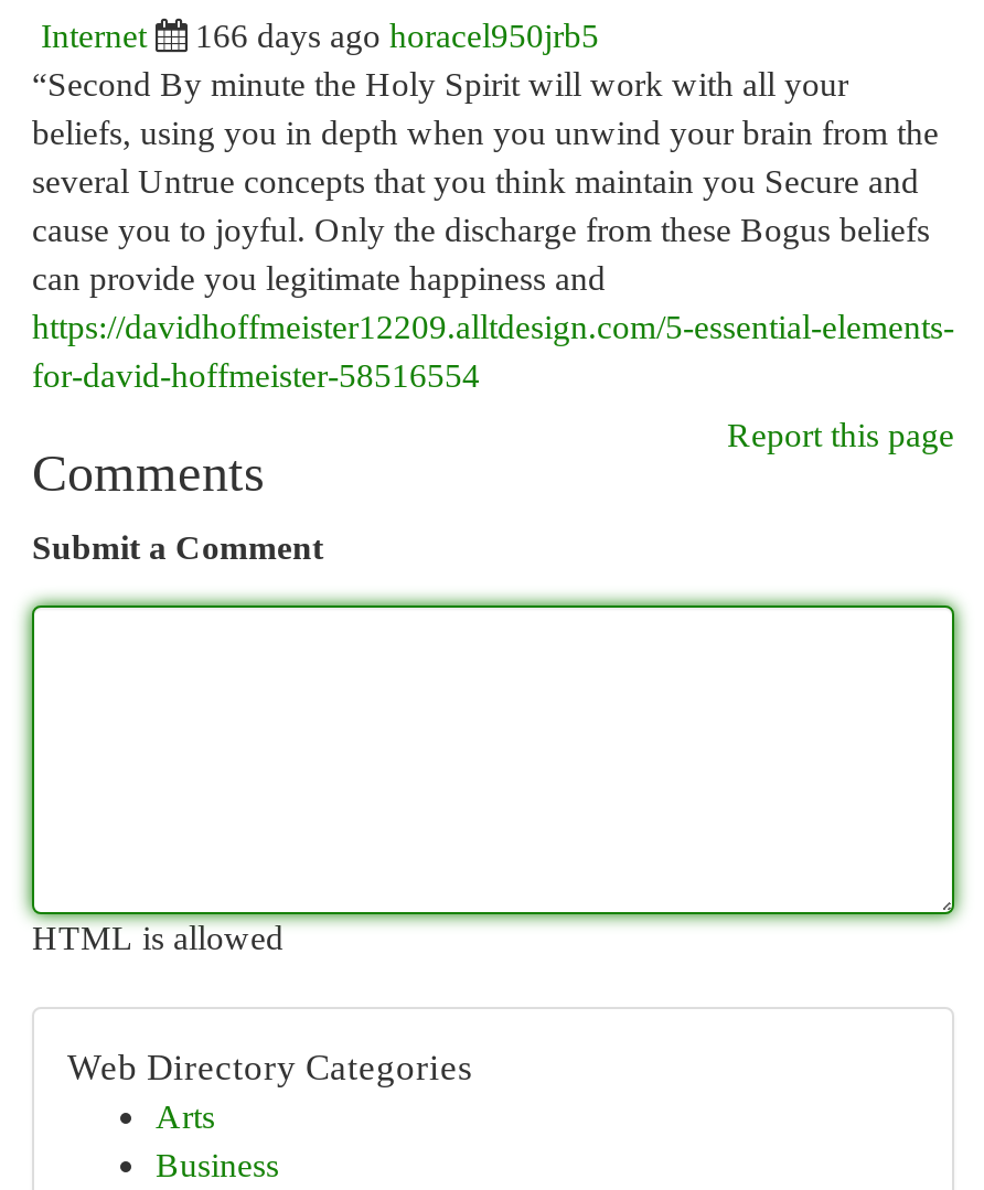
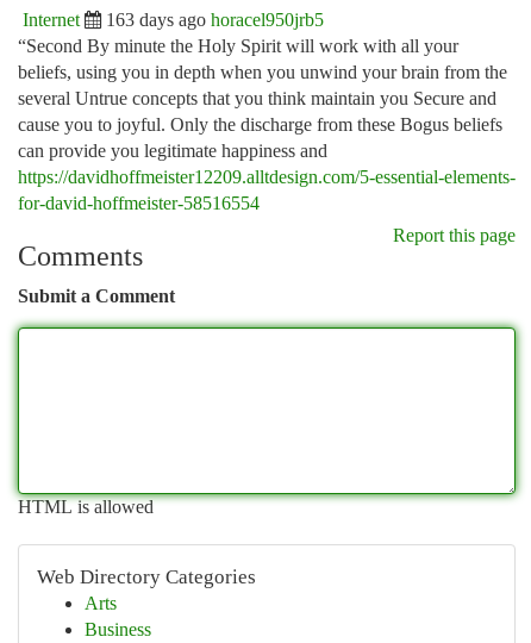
- 166 days ago horacel950jrb5
+ 163 days ago horacel950jrb5
